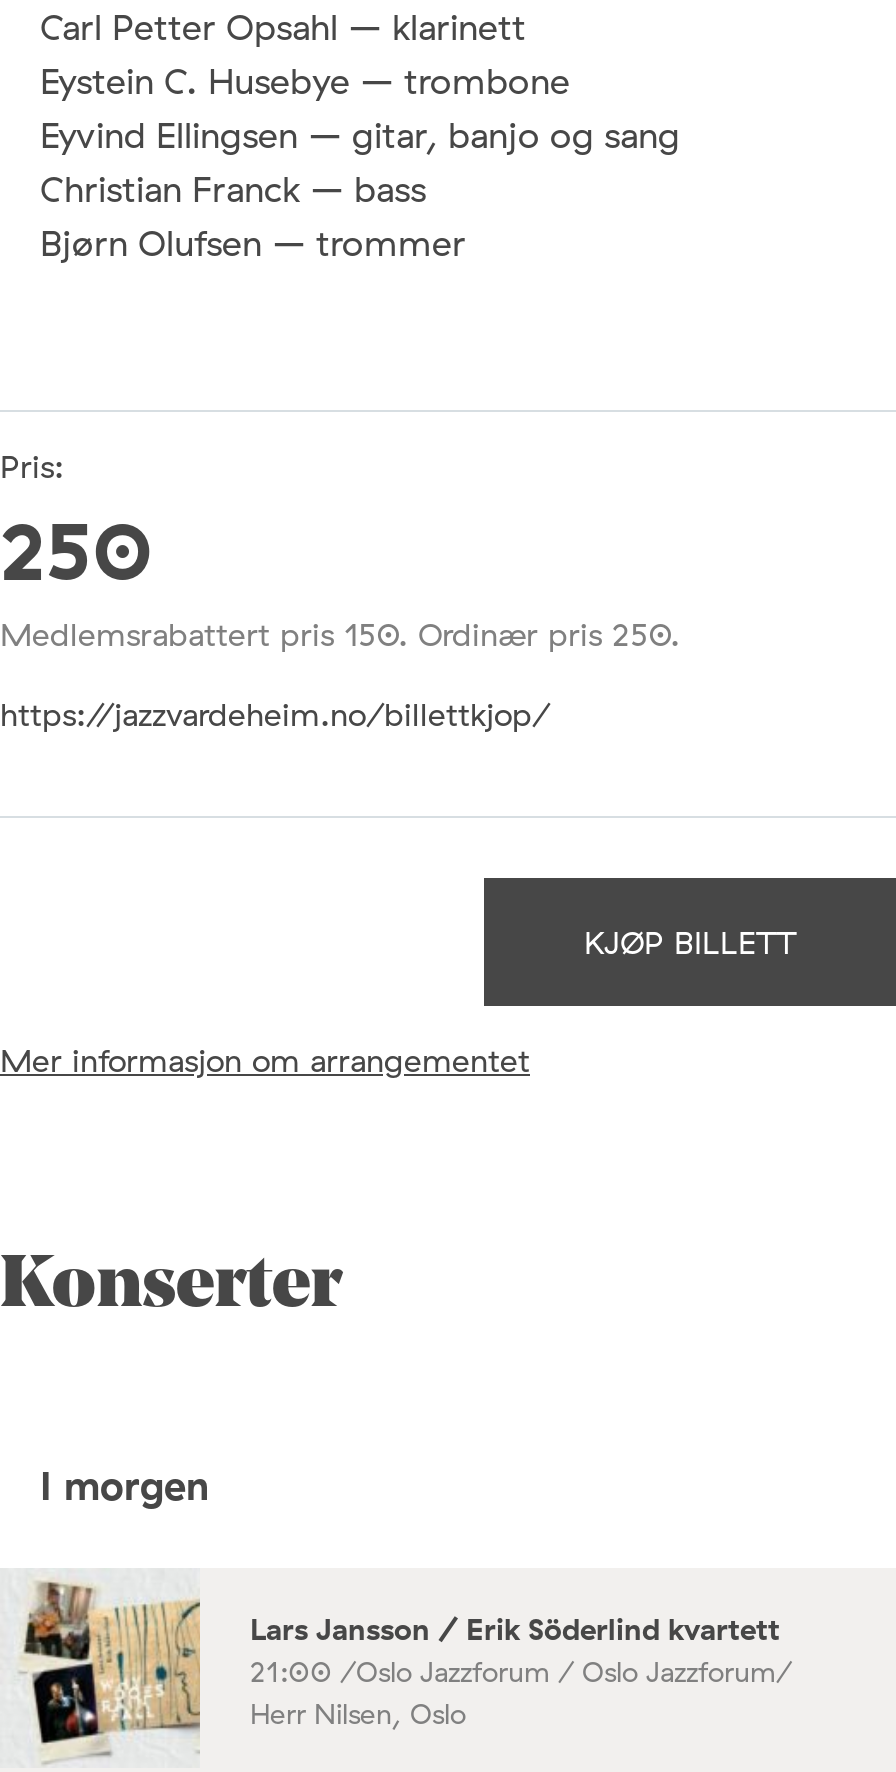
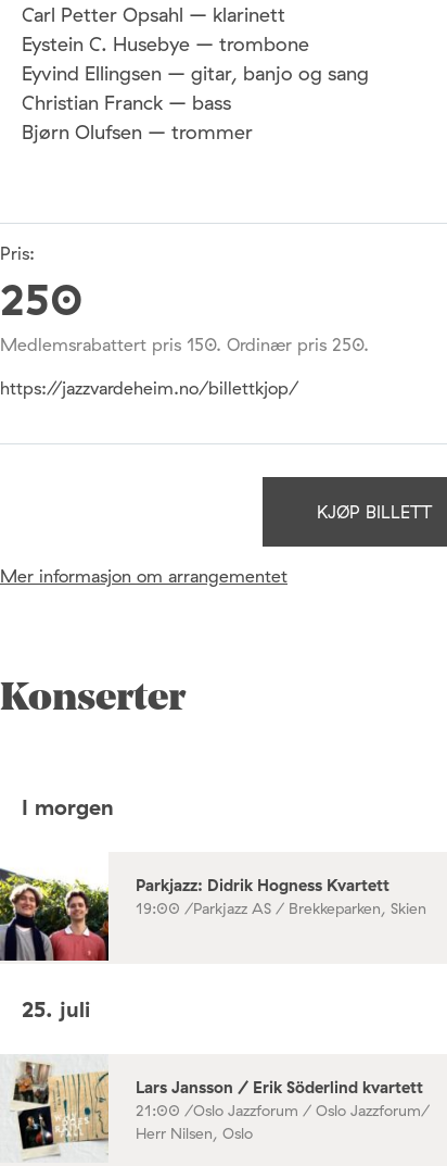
+ [image]
+ Parkjazz: Didrik Hogness Kvartett
+ 19:00 /Parkjazz AS / Brekkeparken, Skien

+ 25. juli
